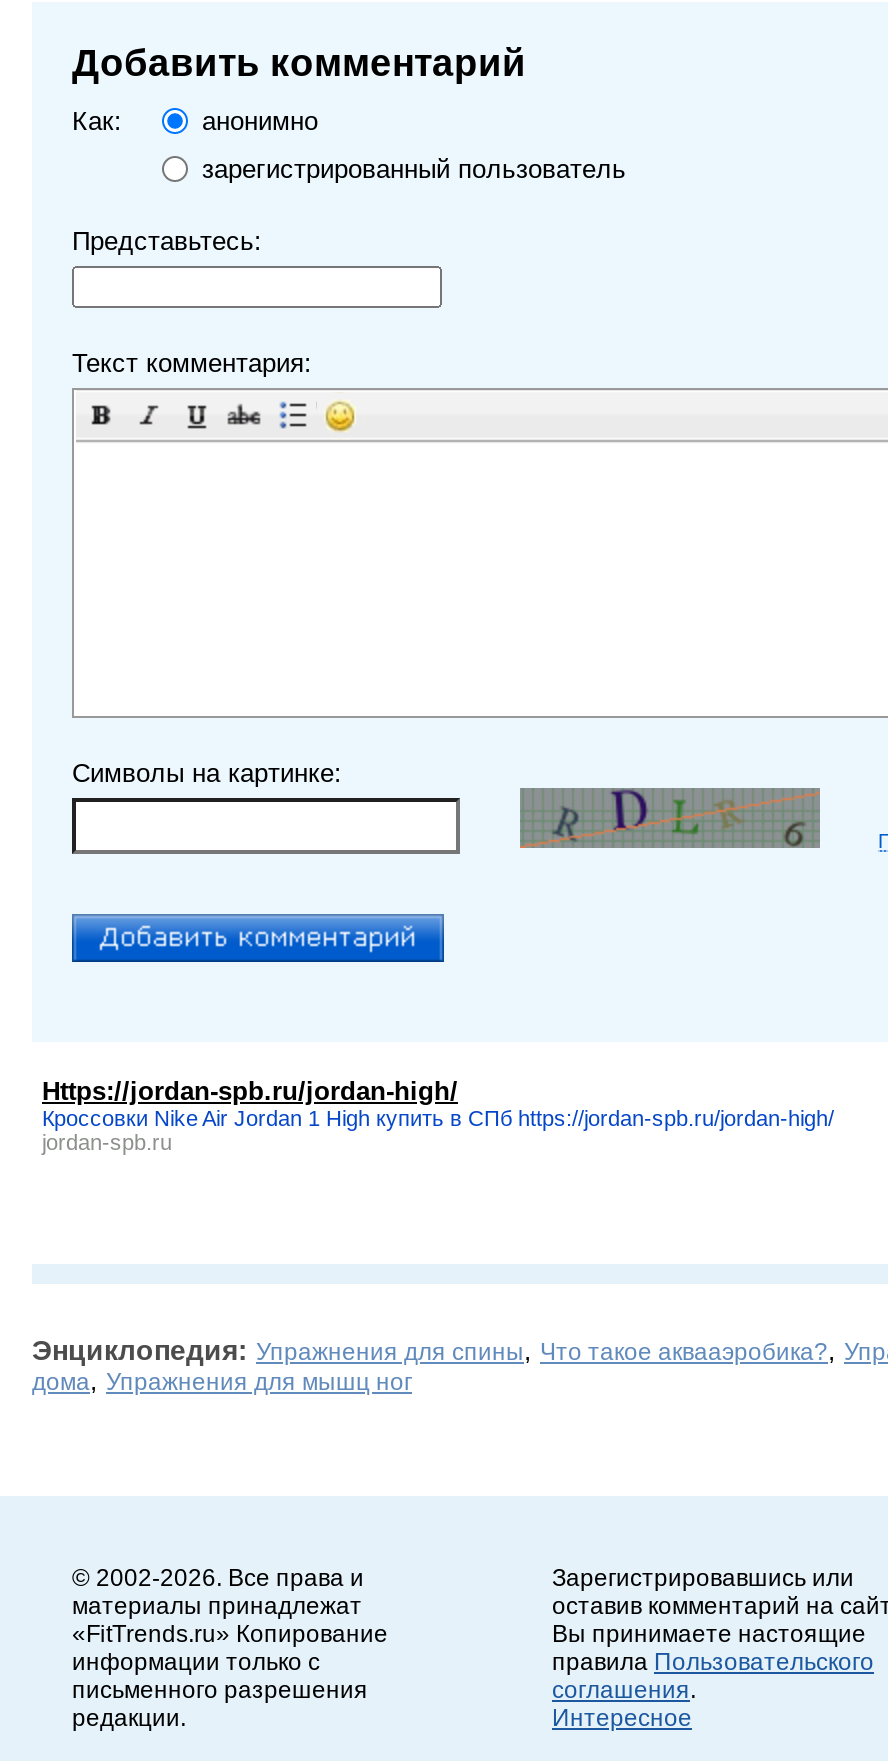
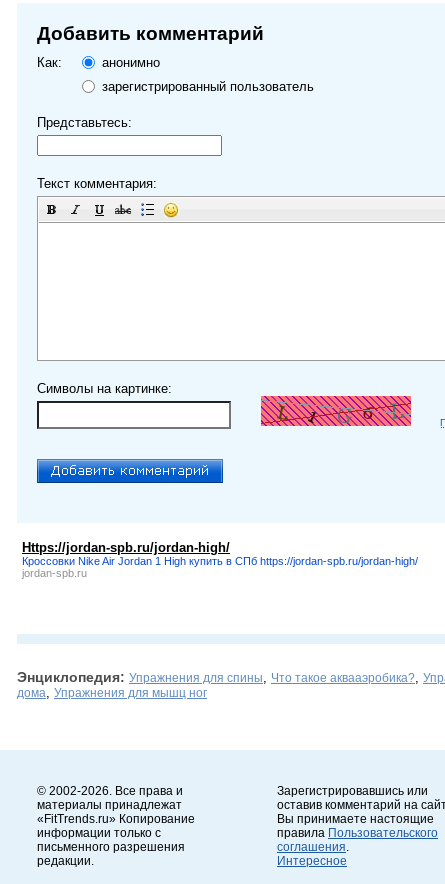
- [image]
+ [image]
